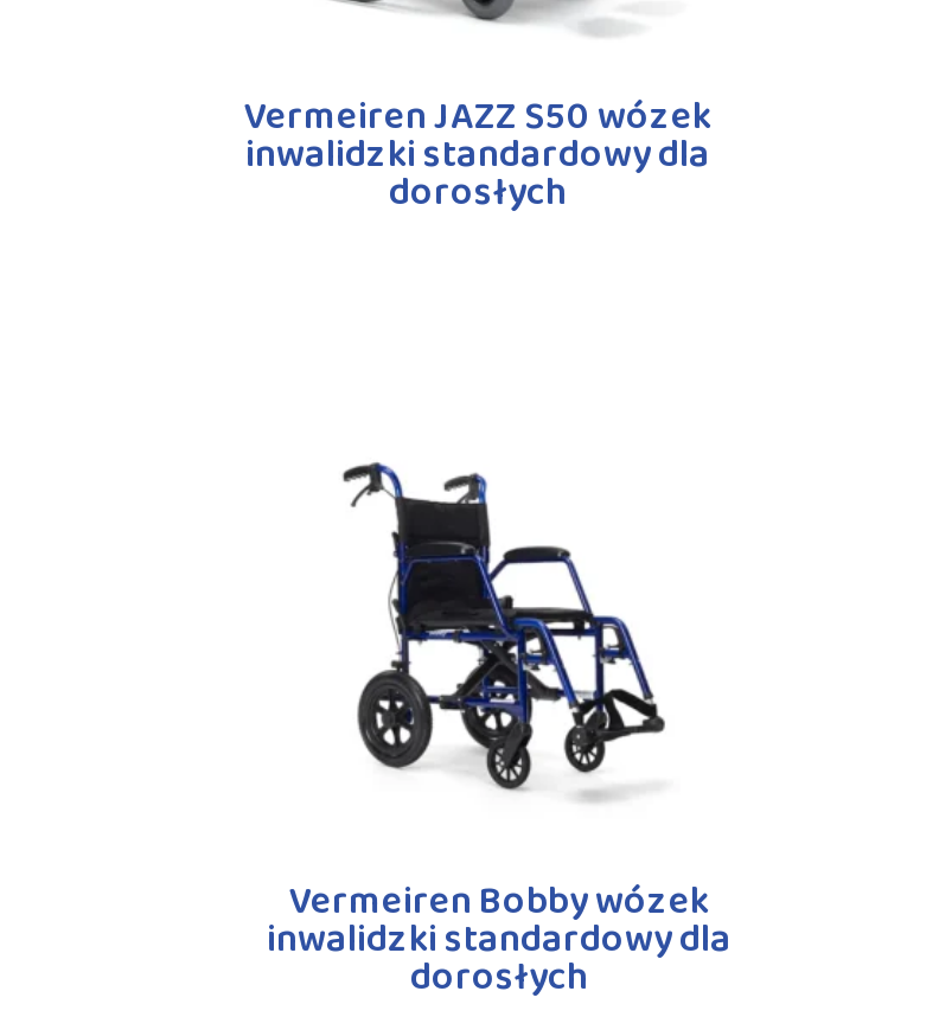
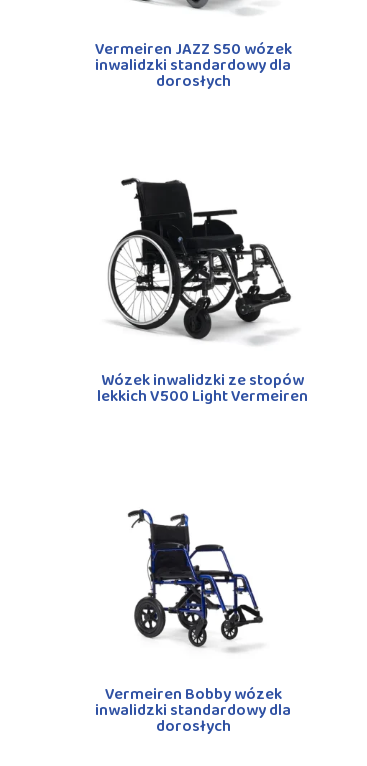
+ [image]
+ Wózek inwalidzki ze stopów
+ lekkich V500 Light Vermeiren

moved down: [image]
